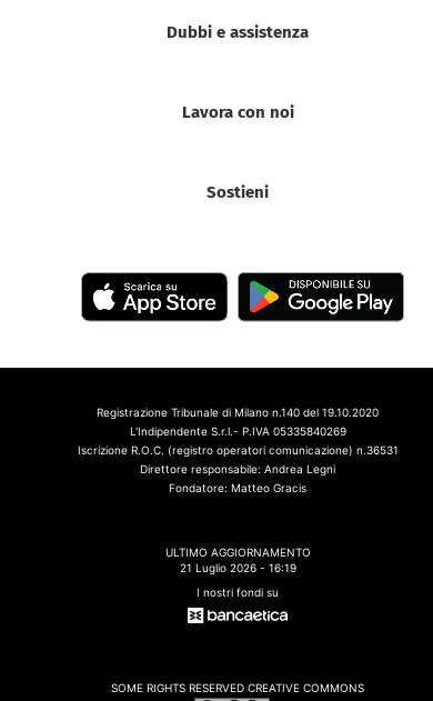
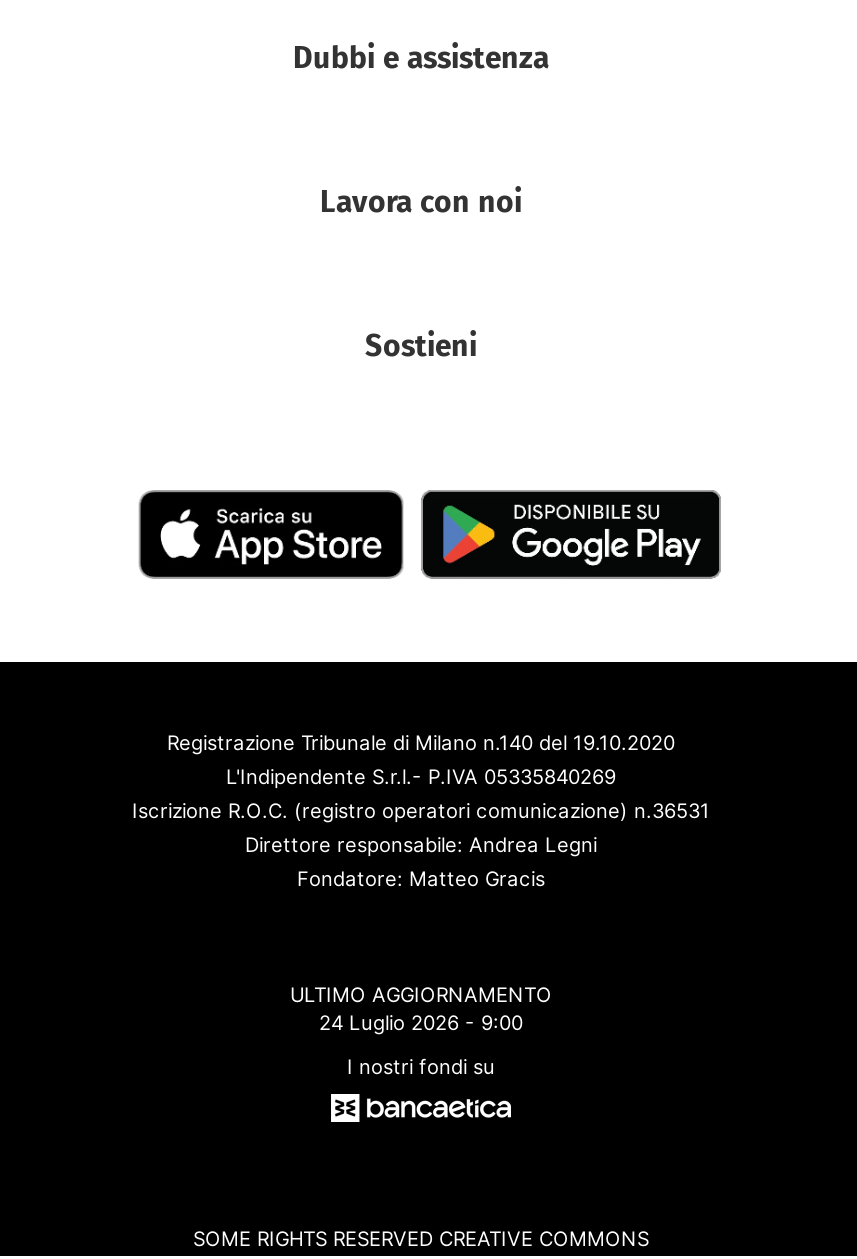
- 21 Luglio 2026 - 16:19
+ 24 Luglio 2026 - 9:00
